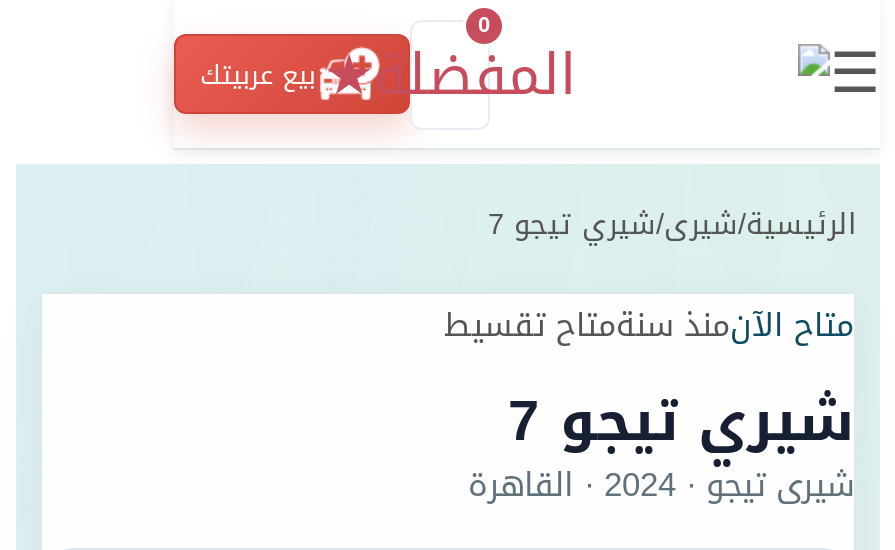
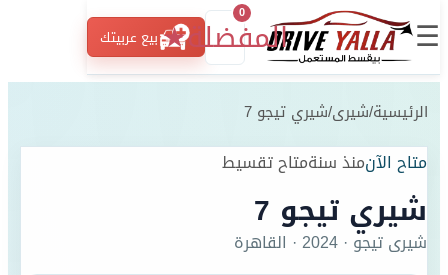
+ [image]
